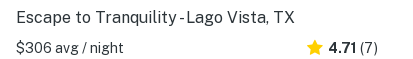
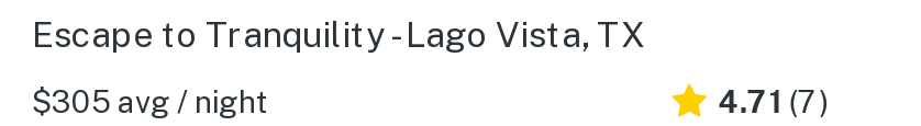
- $306 avg / night
+ $305 avg / night
